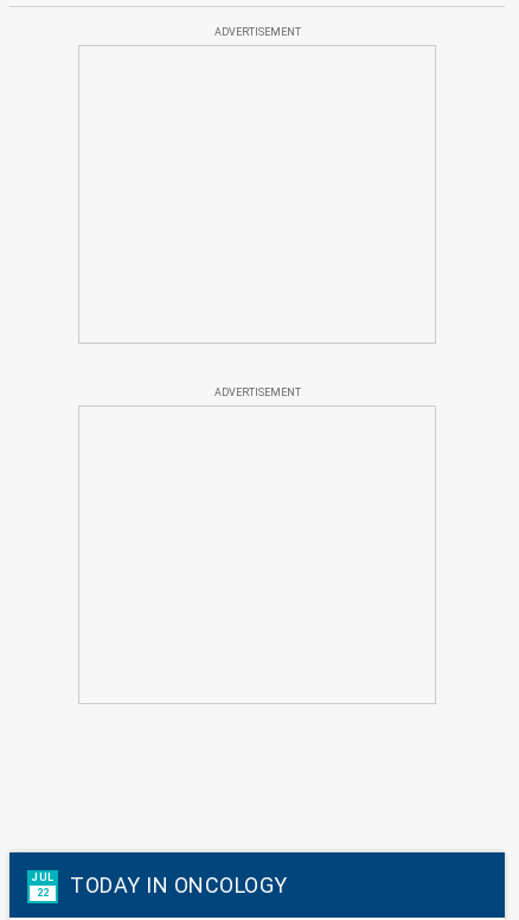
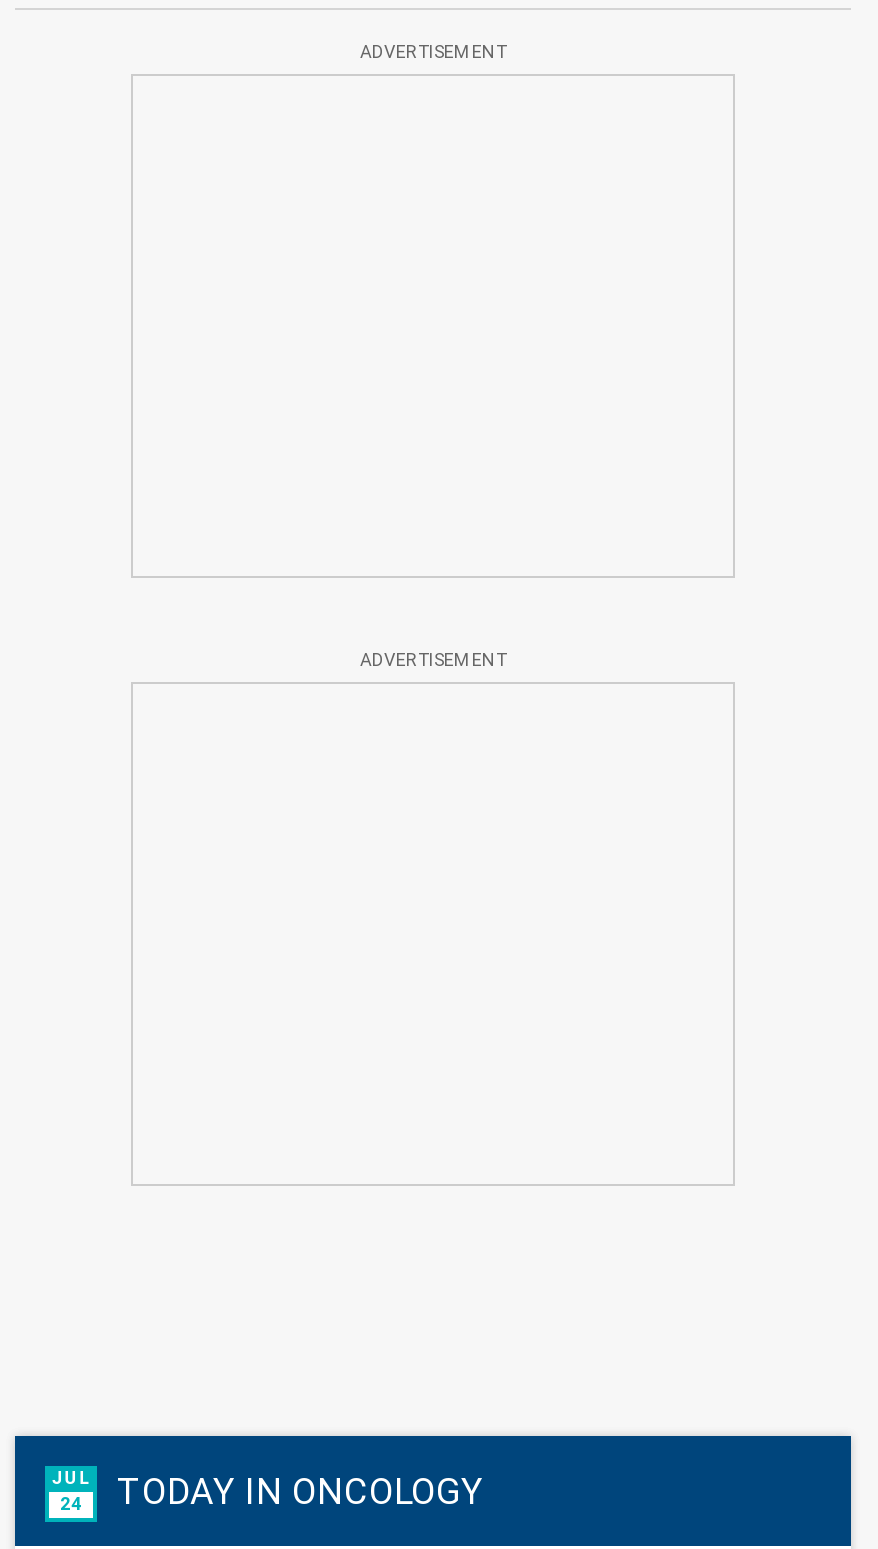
- JUL 22 TODAY IN ONCOLOGY
+ JUL 24 TODAY IN ONCOLOGY
